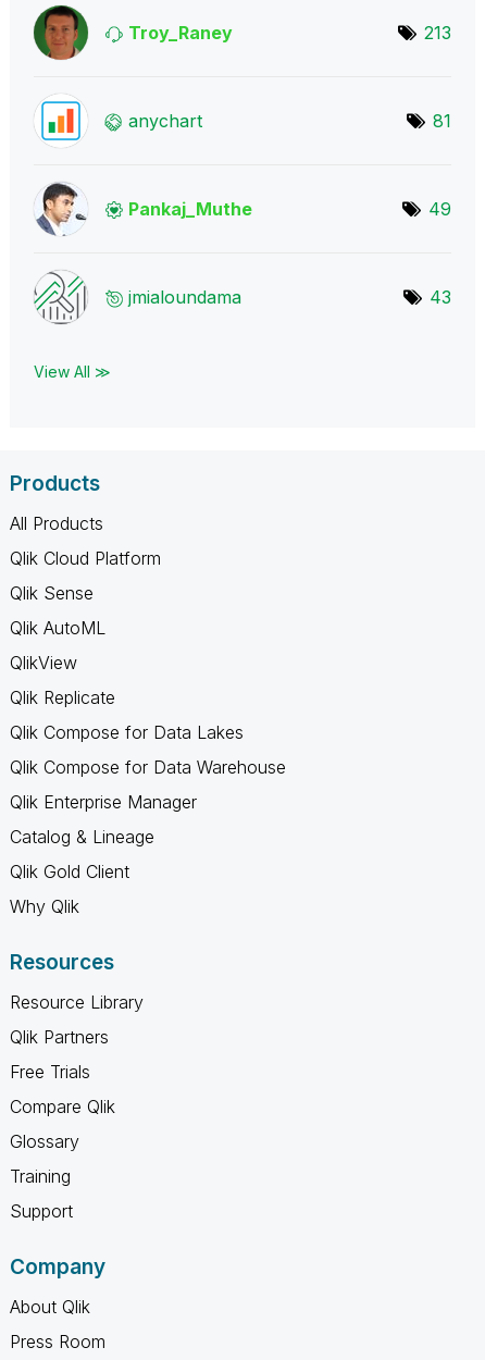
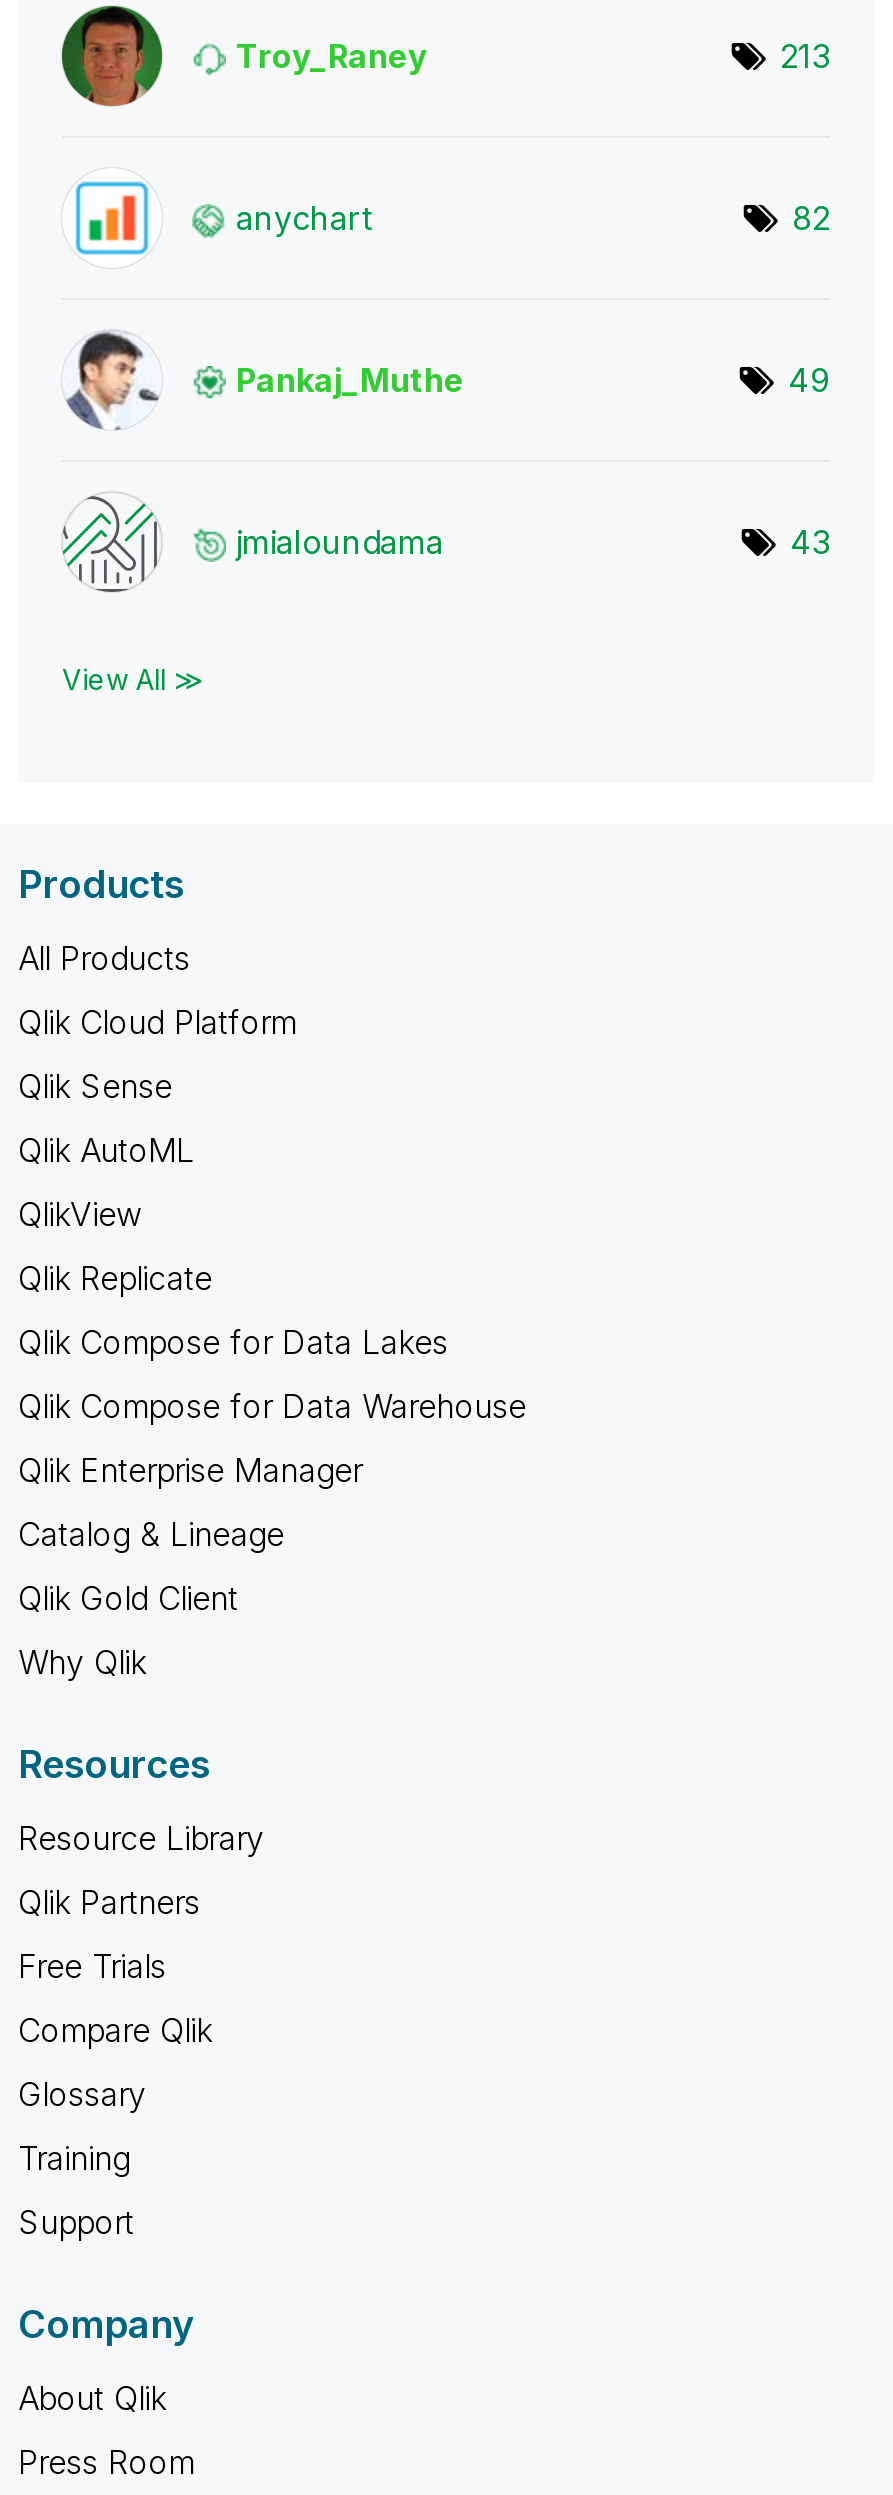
- 81
+ 82
